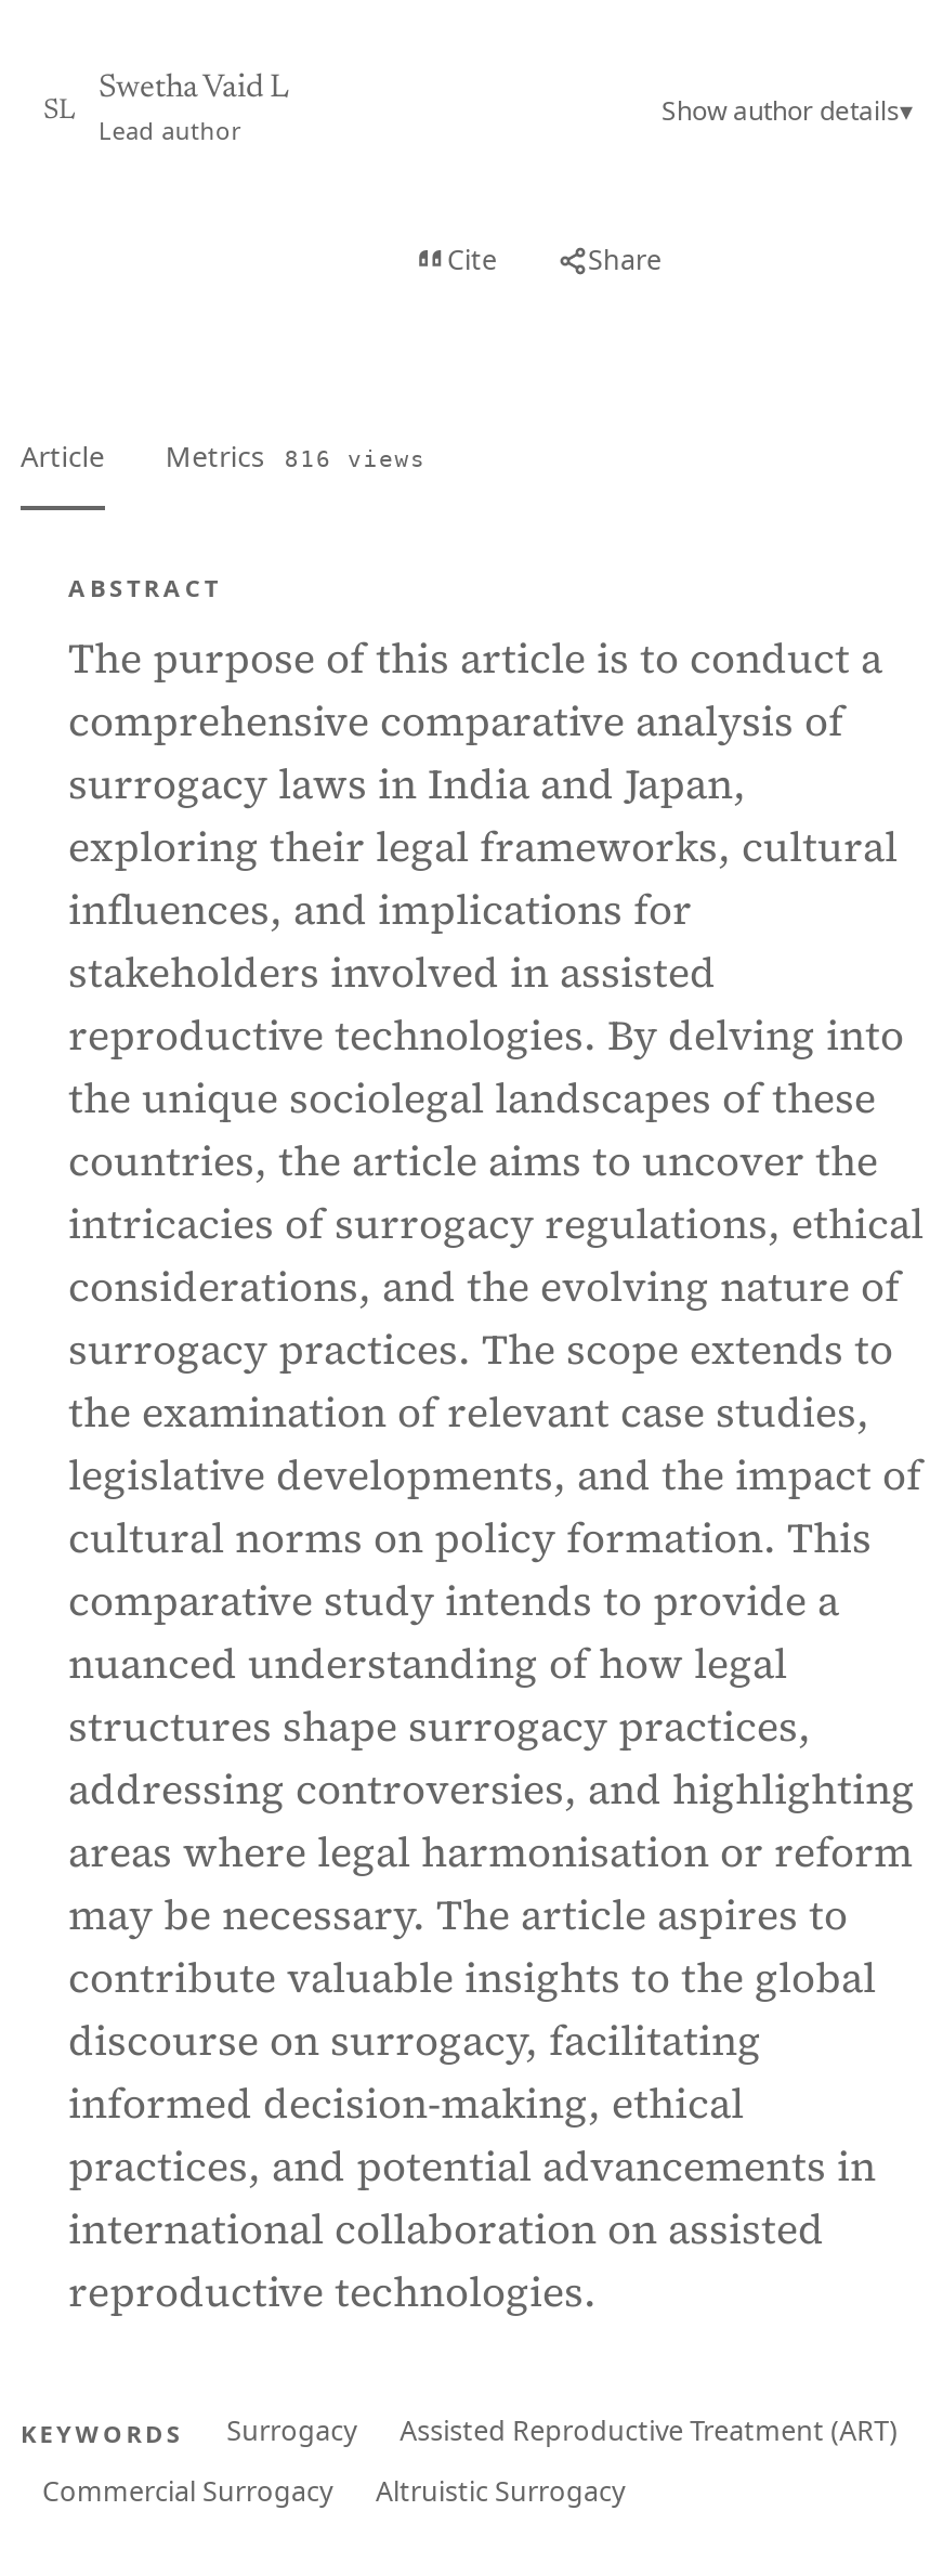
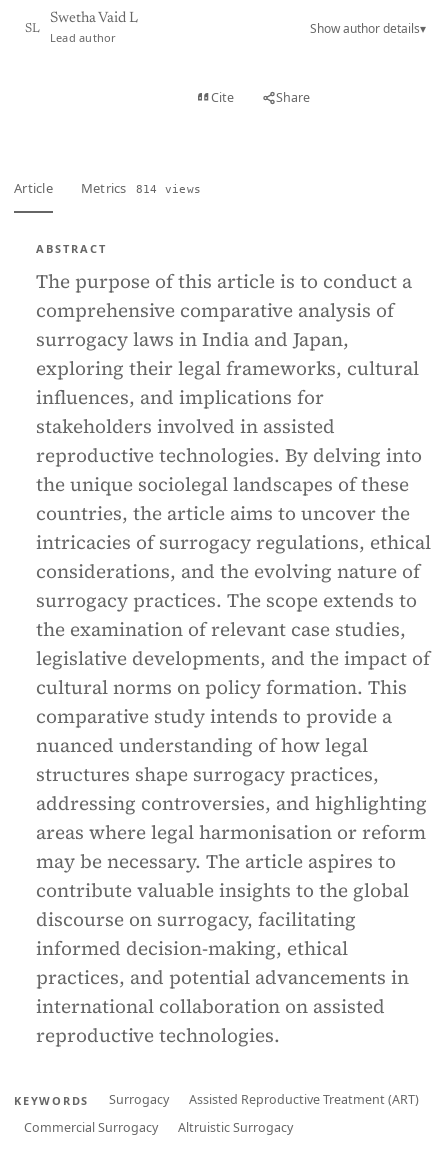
- Metrics 816 views
+ Metrics 814 views
